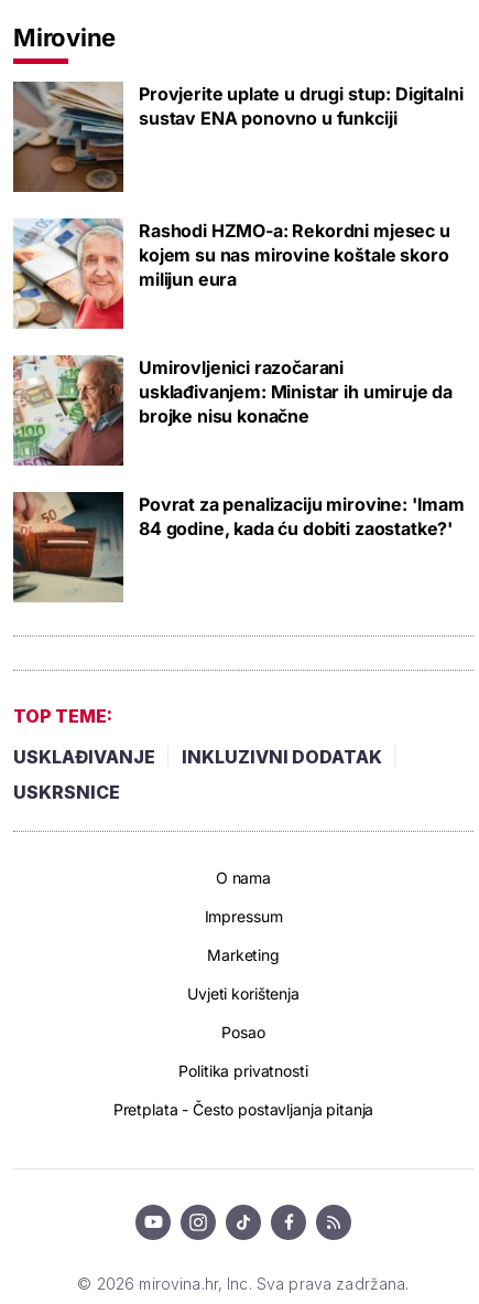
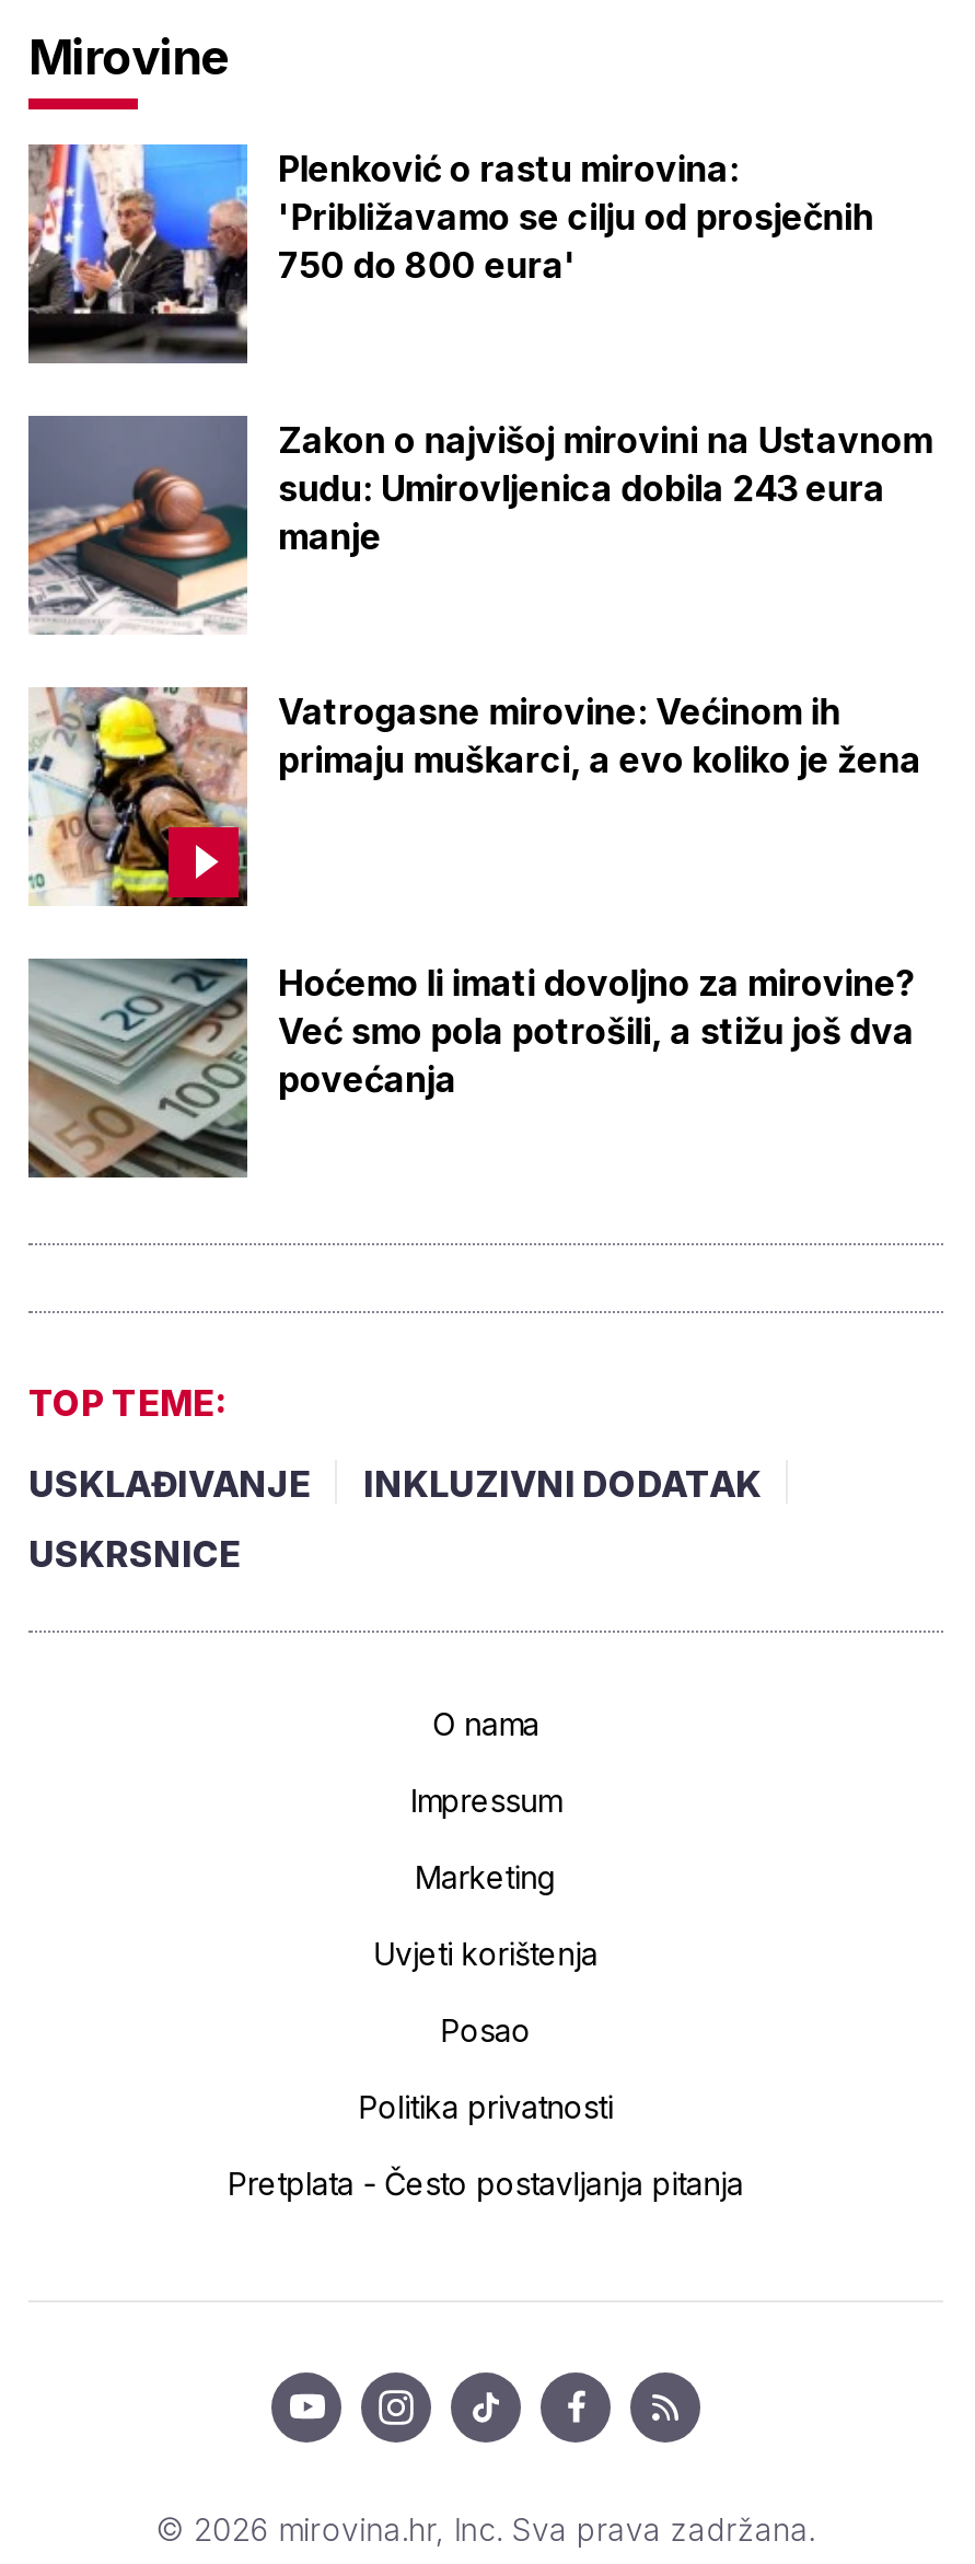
- [image]
- Provjerite uplate u drugi stup: Digitalni
- sustav ENA ponovno u funkciji
+ [image]
+ Plenković o rastu mirovina:
+ 'Približavamo se cilju od prosječnih
+ 750 do 800 eura'

- [image]
- Rashodi HZMO-a: Rekordni mjesec u
- kojem su nas mirovine koštale skoro
- milijun eura
+ [image]
+ Zakon o najvišoj mirovini na Ustavnom
+ sudu: Umirovljenica dobila 243 eura
+ manje

- [image]
- Umirovljenici razočarani
- usklađivanjem: Ministar ih umiruje da
- brojke nisu konačne
+ [image]
+ Vatrogasne mirovine: Većinom ih
+ primaju muškarci, a evo koliko je žena

- [image]
- Povrat za penalizaciju mirovine: 'Imam
- 84 godine, kada ću dobiti zaostatke?'
+ [image]
+ Hoćemo li imati dovoljno za mirovine?
+ Već smo pola potrošili, a stižu još dva
+ povećanja
